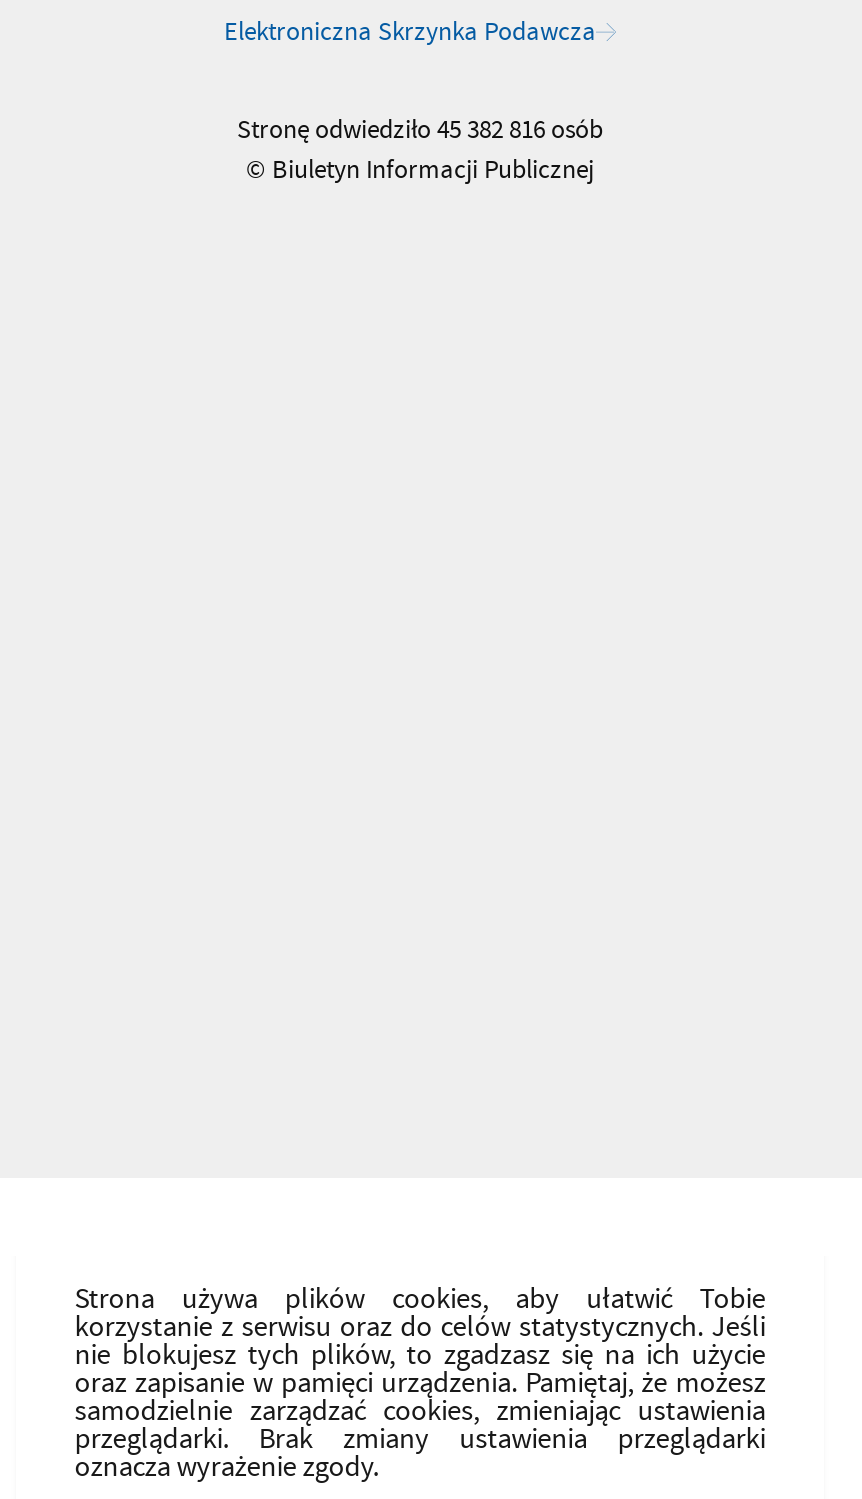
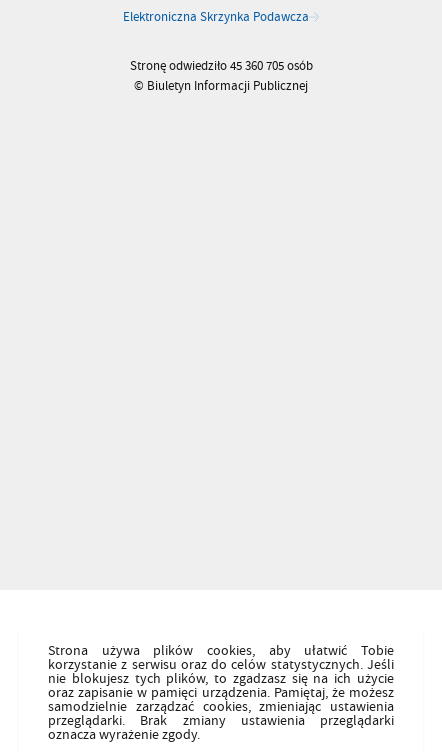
- Stronę odwiedziło 45 382 816 osób
+ Stronę odwiedziło 45 360 705 osób
